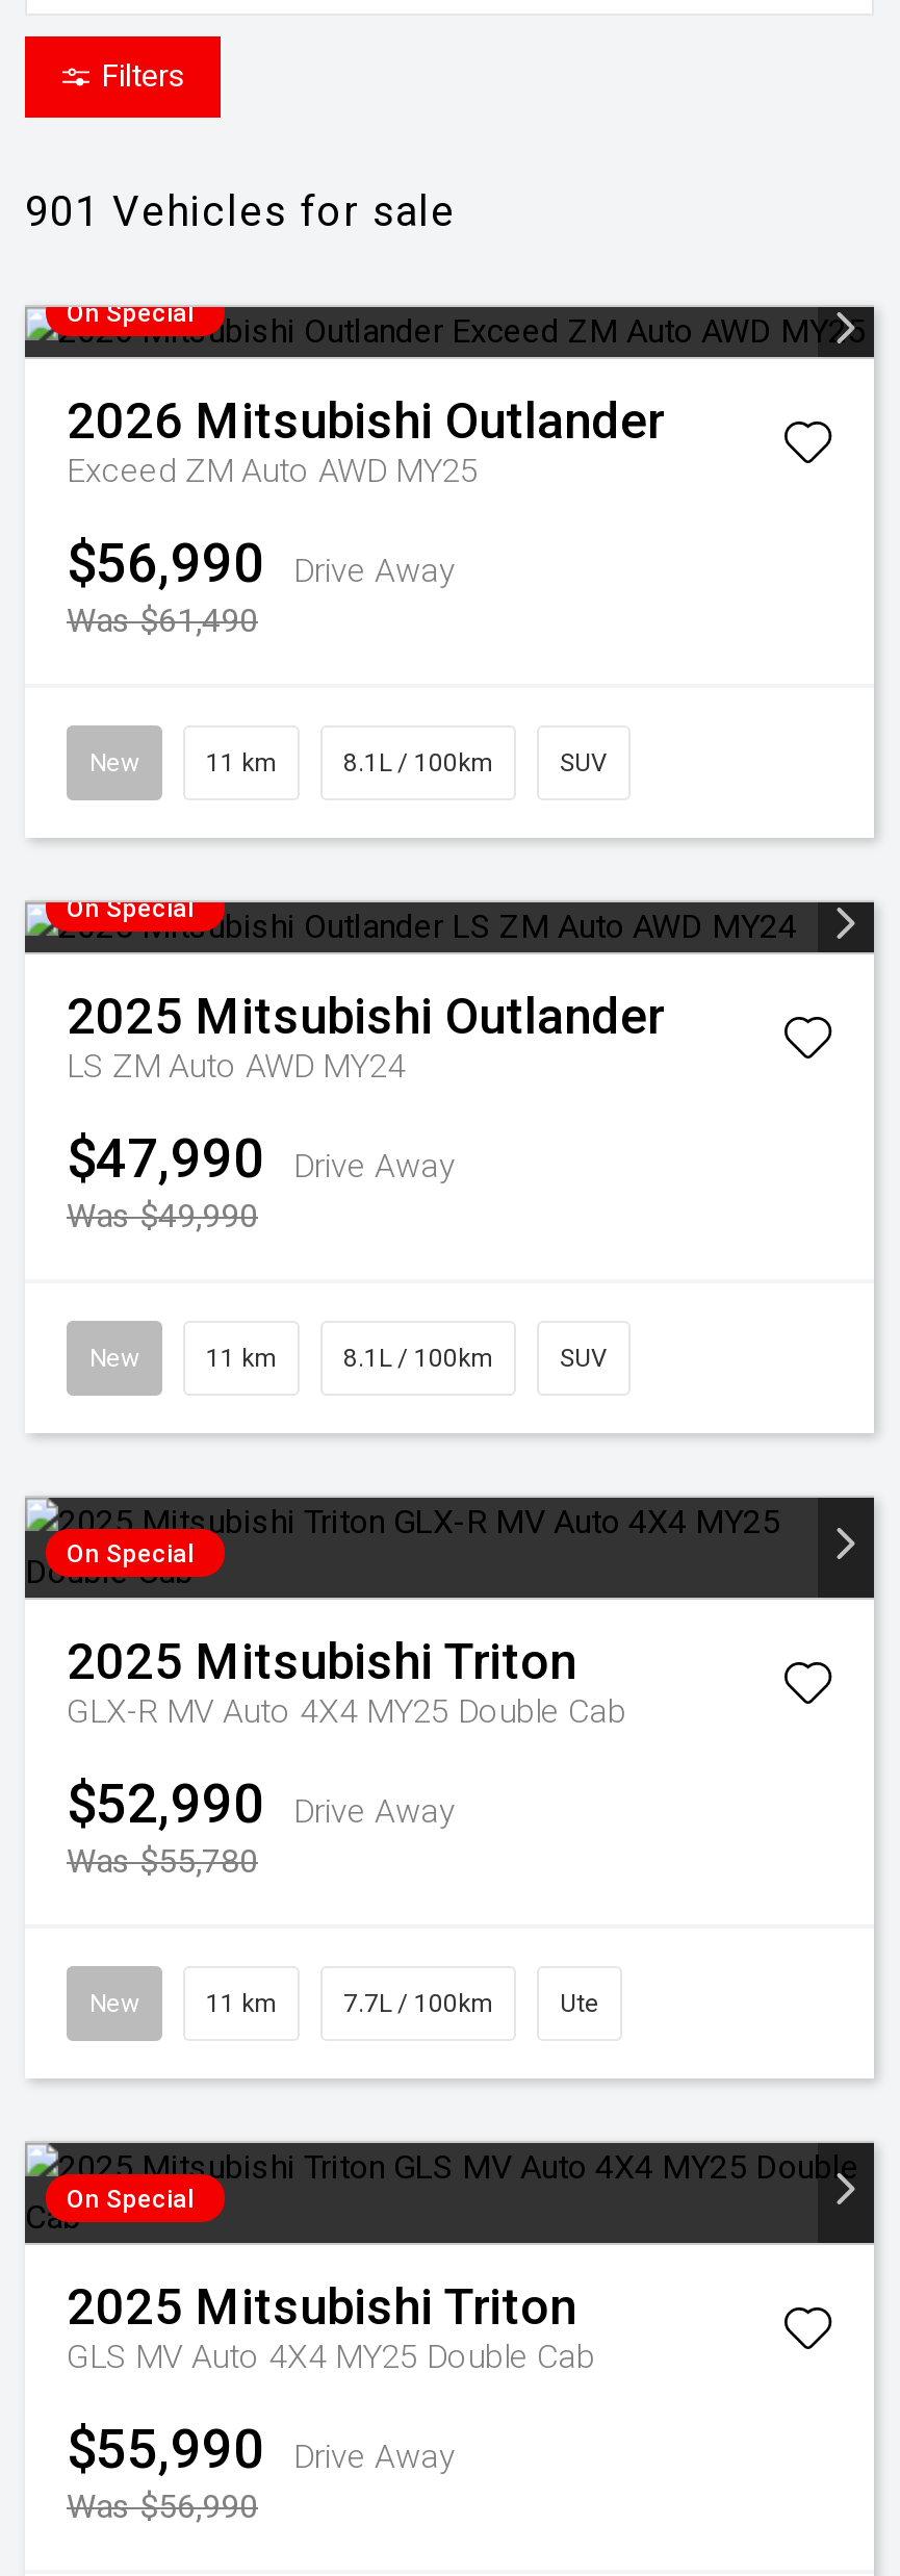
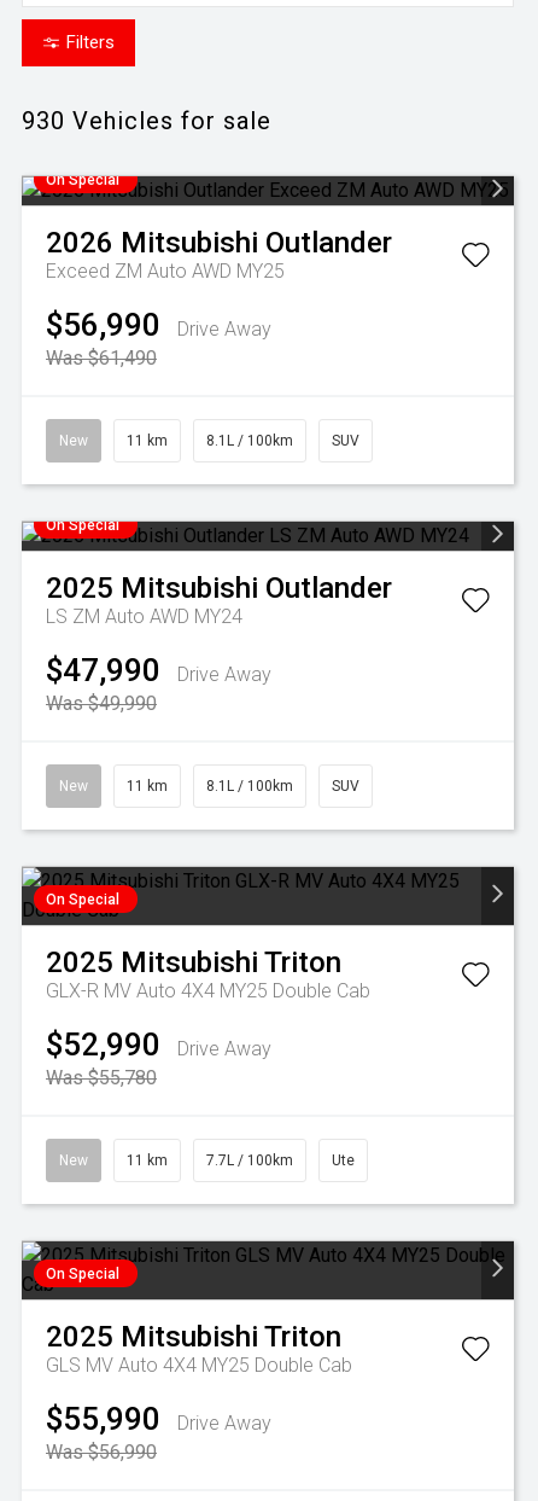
- 901 Vehicles for sale
+ 930 Vehicles for sale
